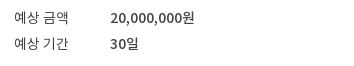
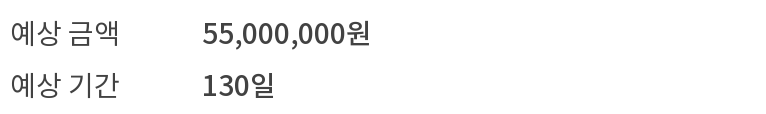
- 20,000,000원
+ 55,000,000원

- 30일
+ 130일
